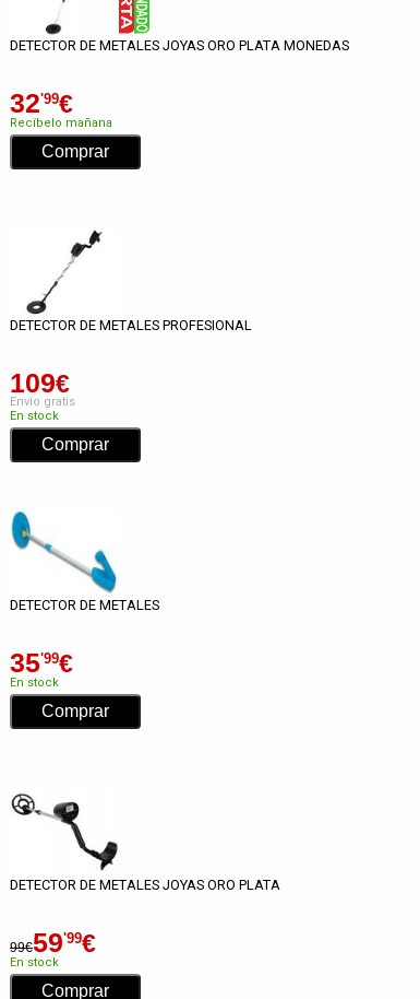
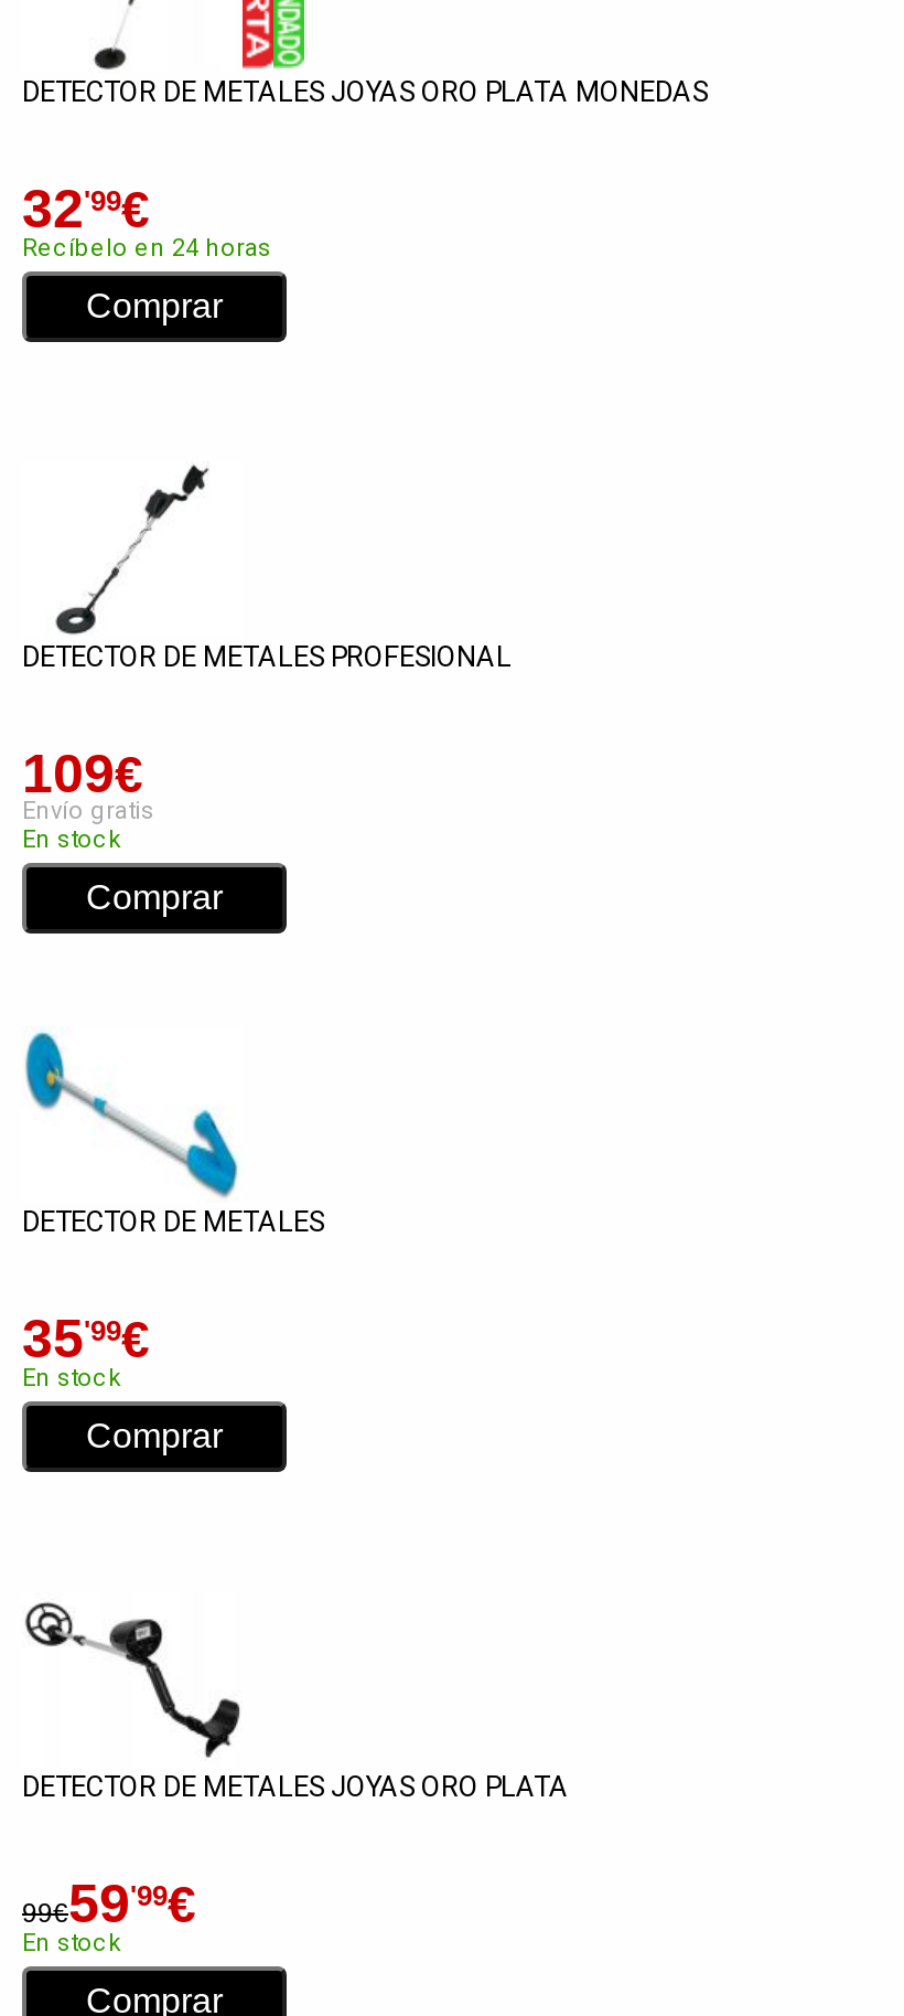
- Recíbelo mañana
+ Recíbelo en 24 horas
